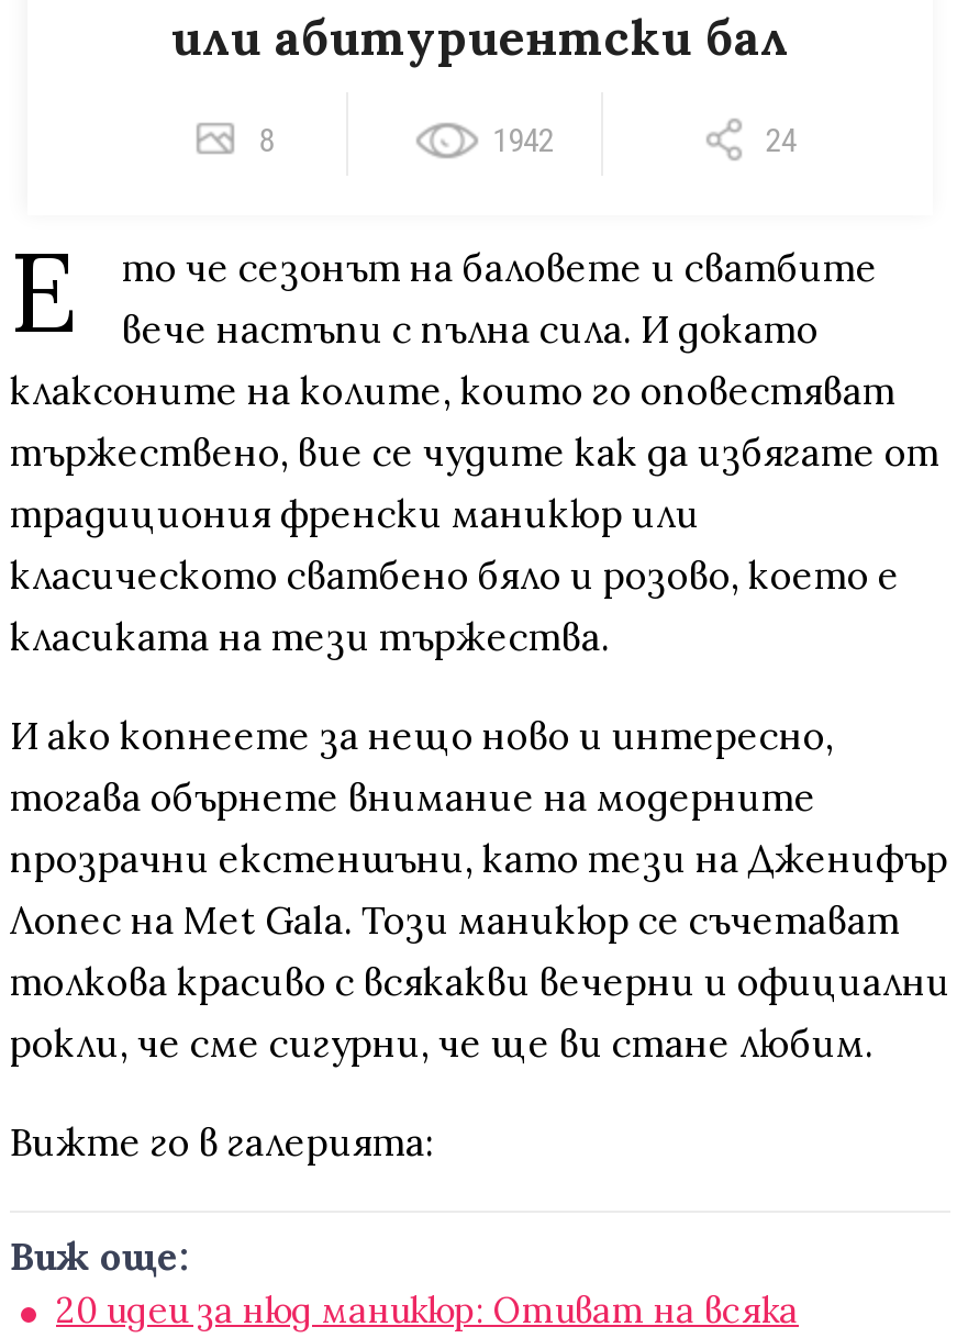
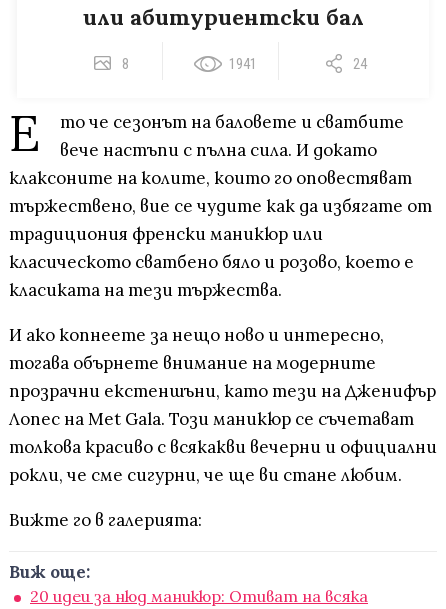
- 1942
+ 1941
